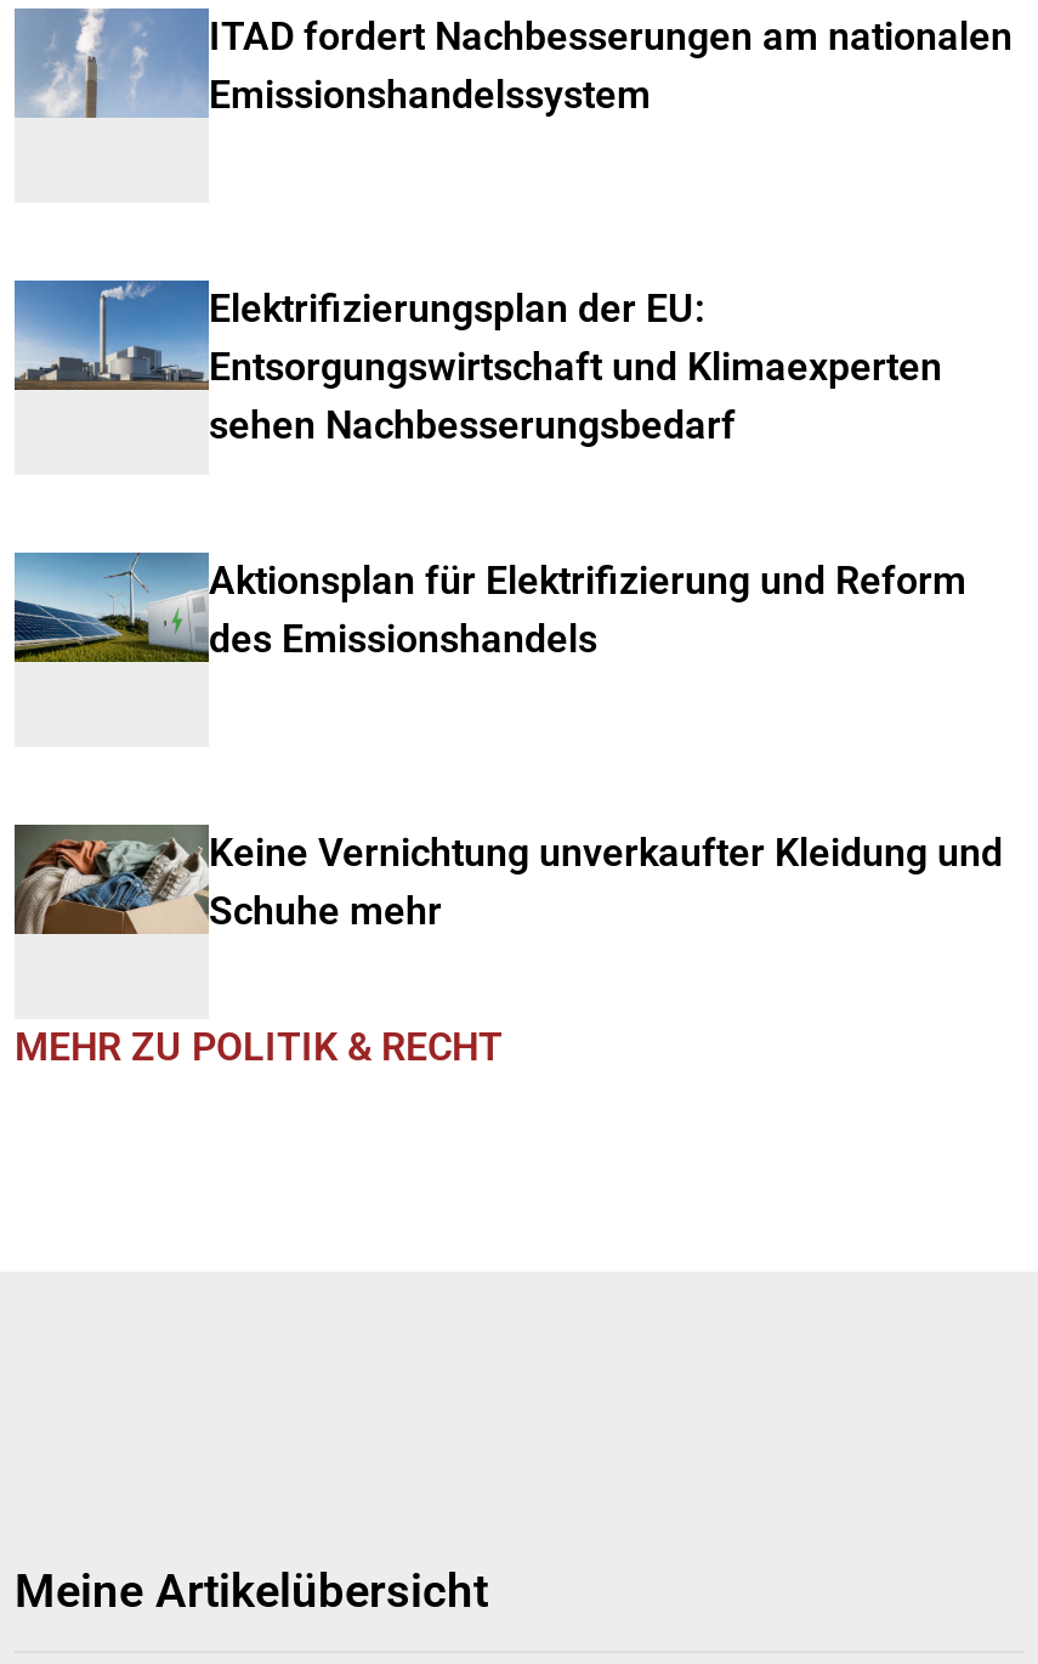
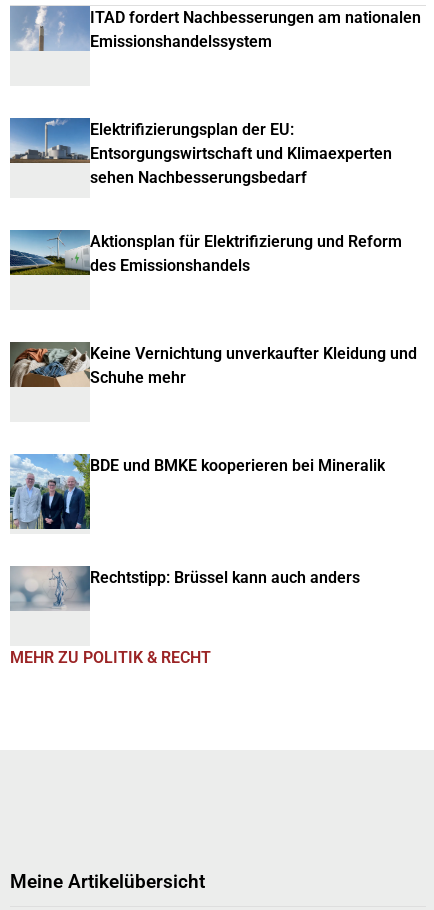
+ [image]
+ BDE und BMKE kooperieren bei Mineralik

+ [image]
+ Rechtstipp: Brüssel kann auch anders
